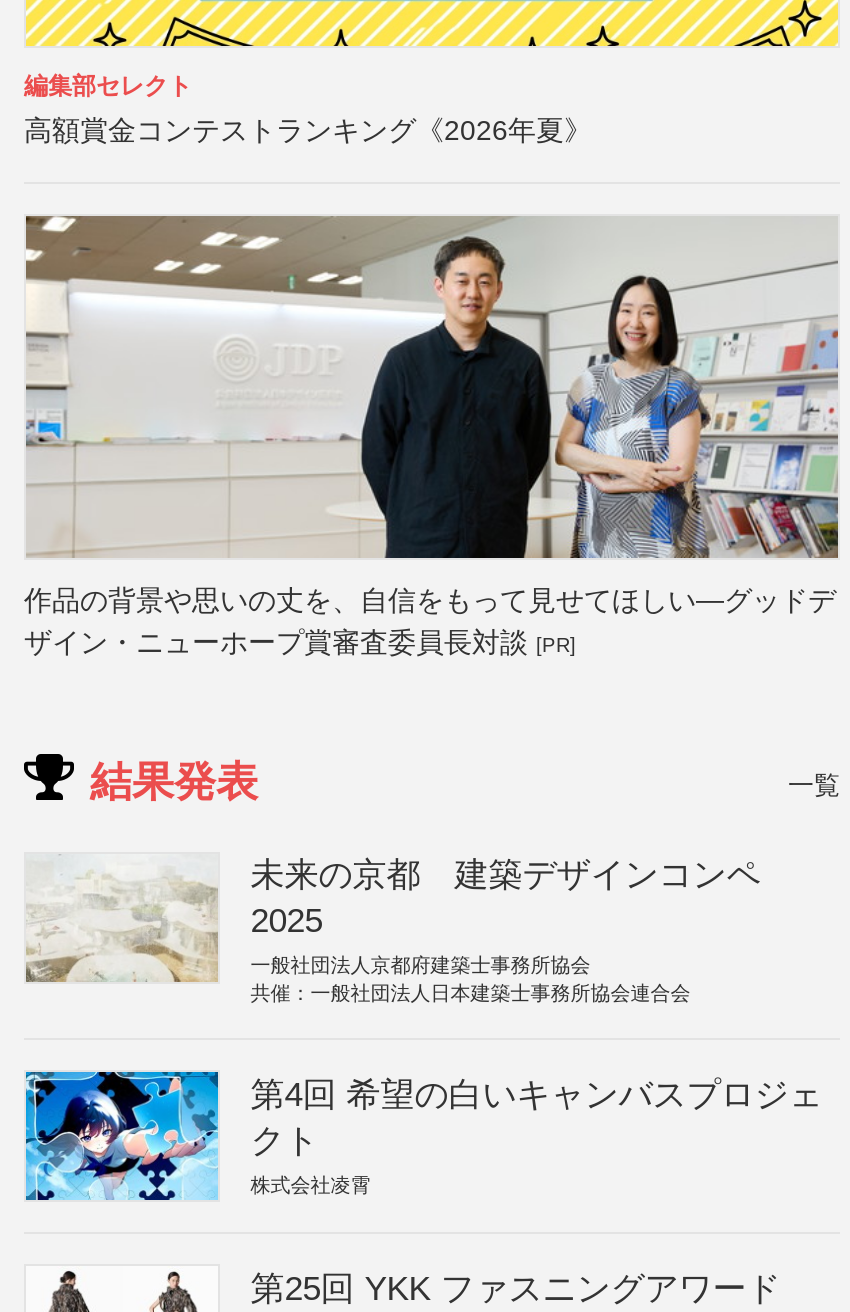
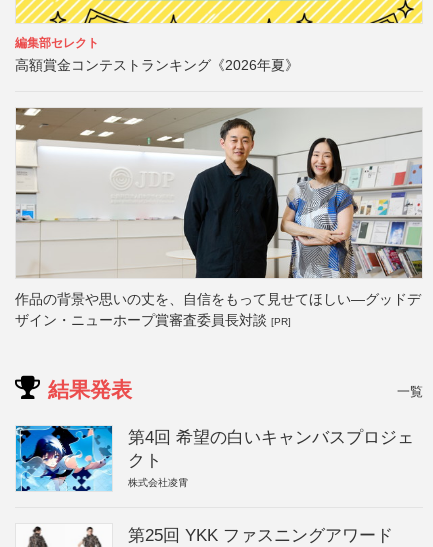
- [image]
- 未来の京都 建築デザインコンペ
- 2025
- 一般社団法人京都府建築士事務所協会
- 共催：一般社団法人日本建築士事務所協会連合会
